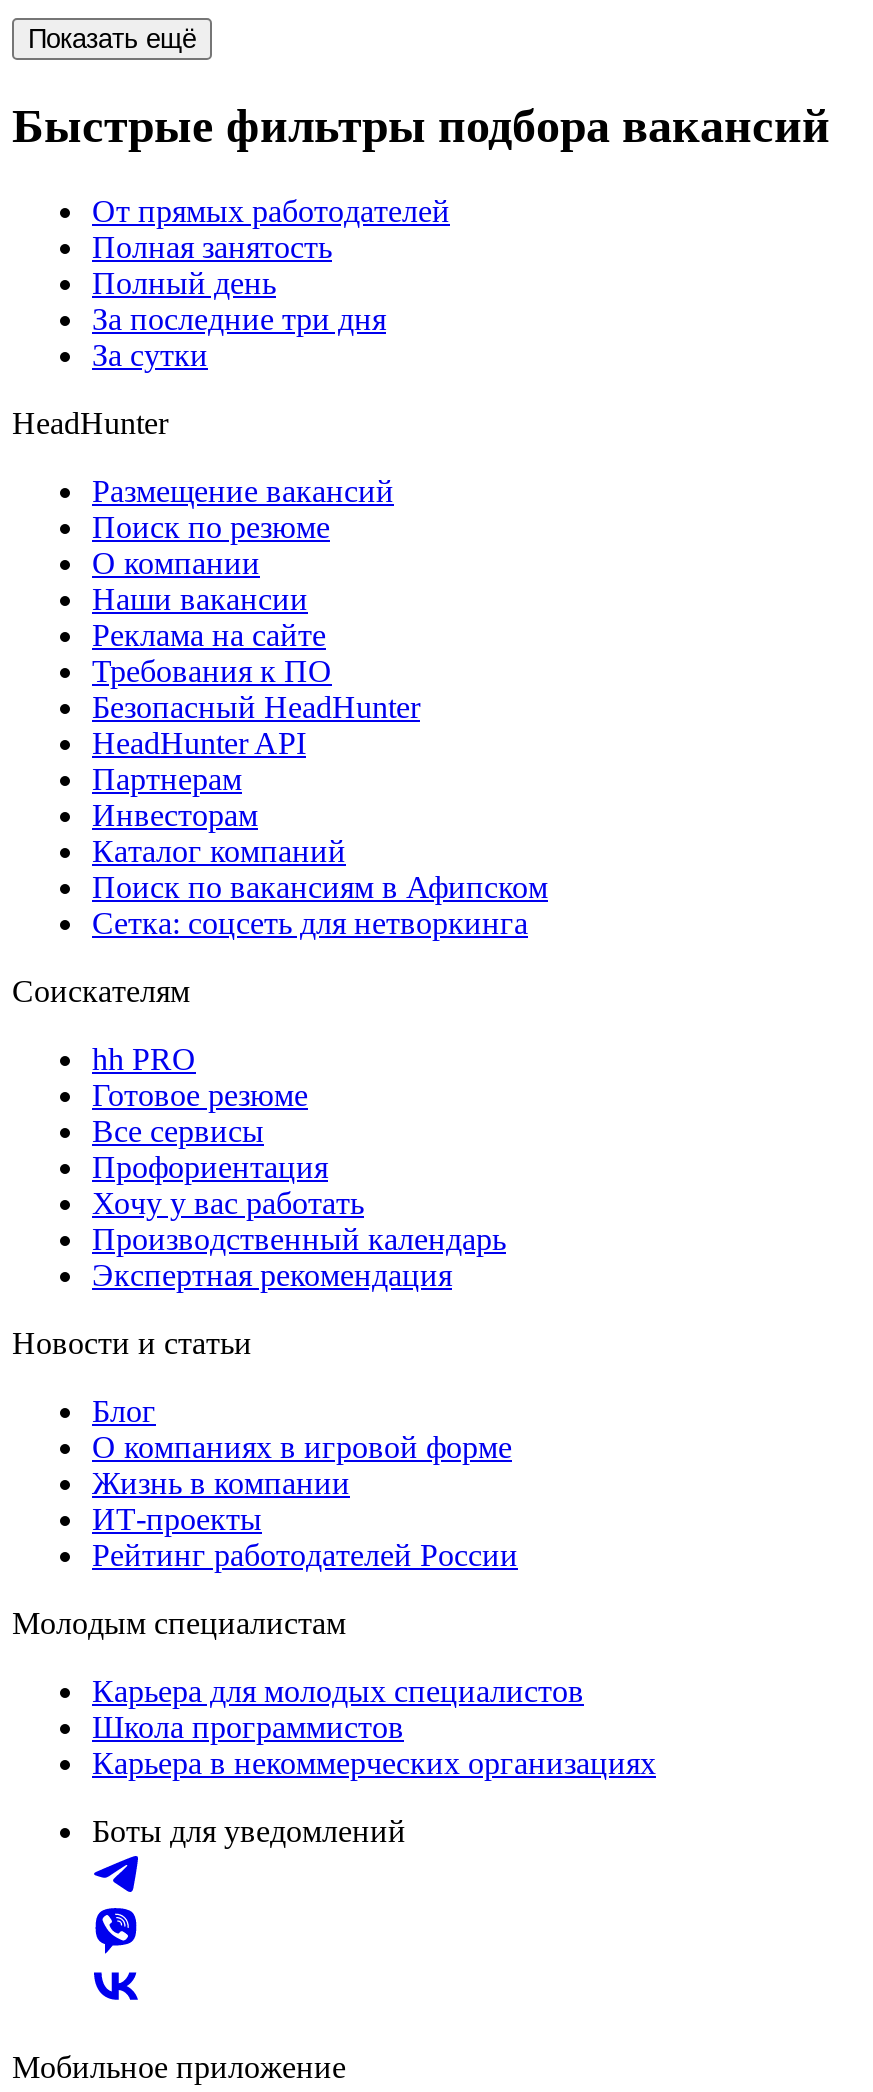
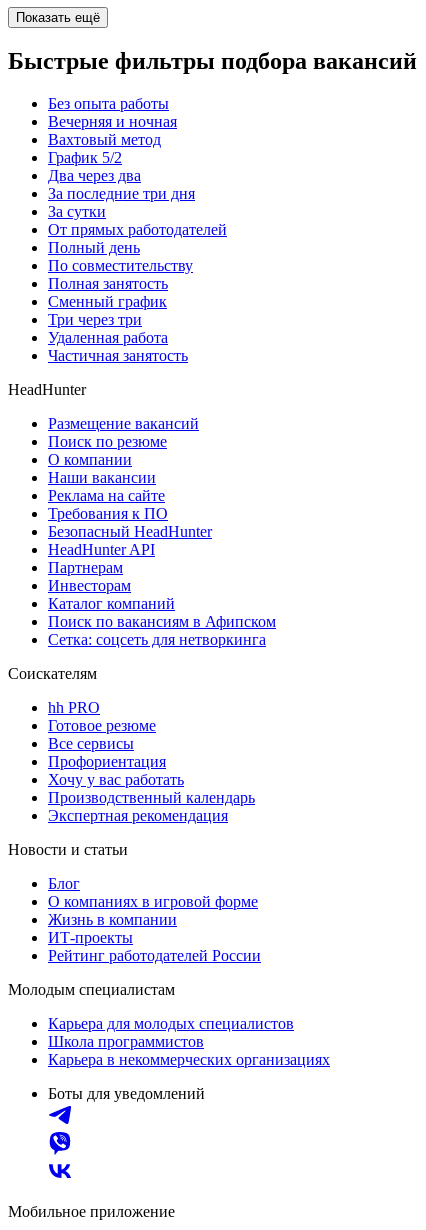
+ Без опыта работы
+ Вечерняя и ночная
+ Вахтовый метод
+ График 5/2
+ Два через два

moved down: От прямых работодателей | Полный день

moved down: Полная занятость

+ По совместительству
+ Сменный график
+ Три через три
+ Удаленная работа
+ Частичная занятость
